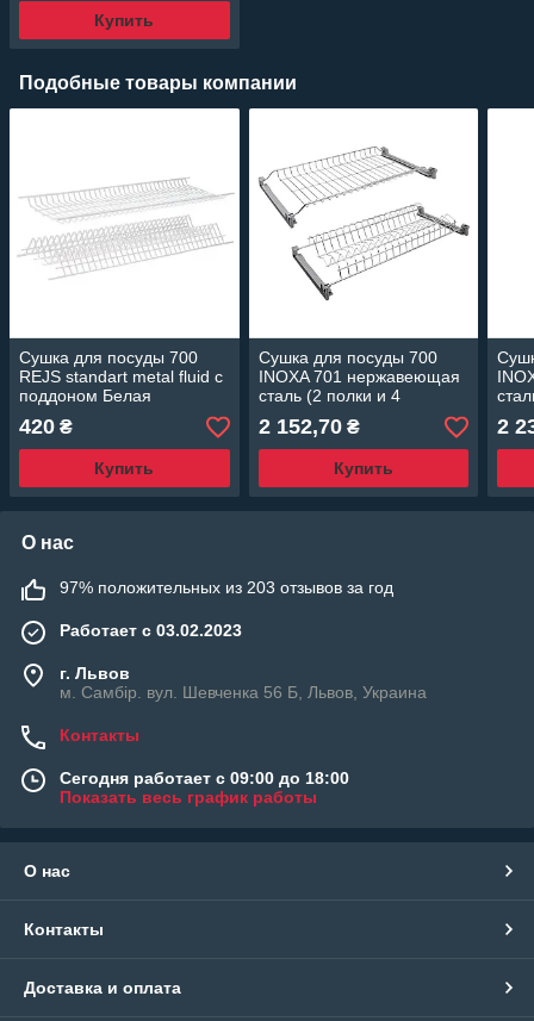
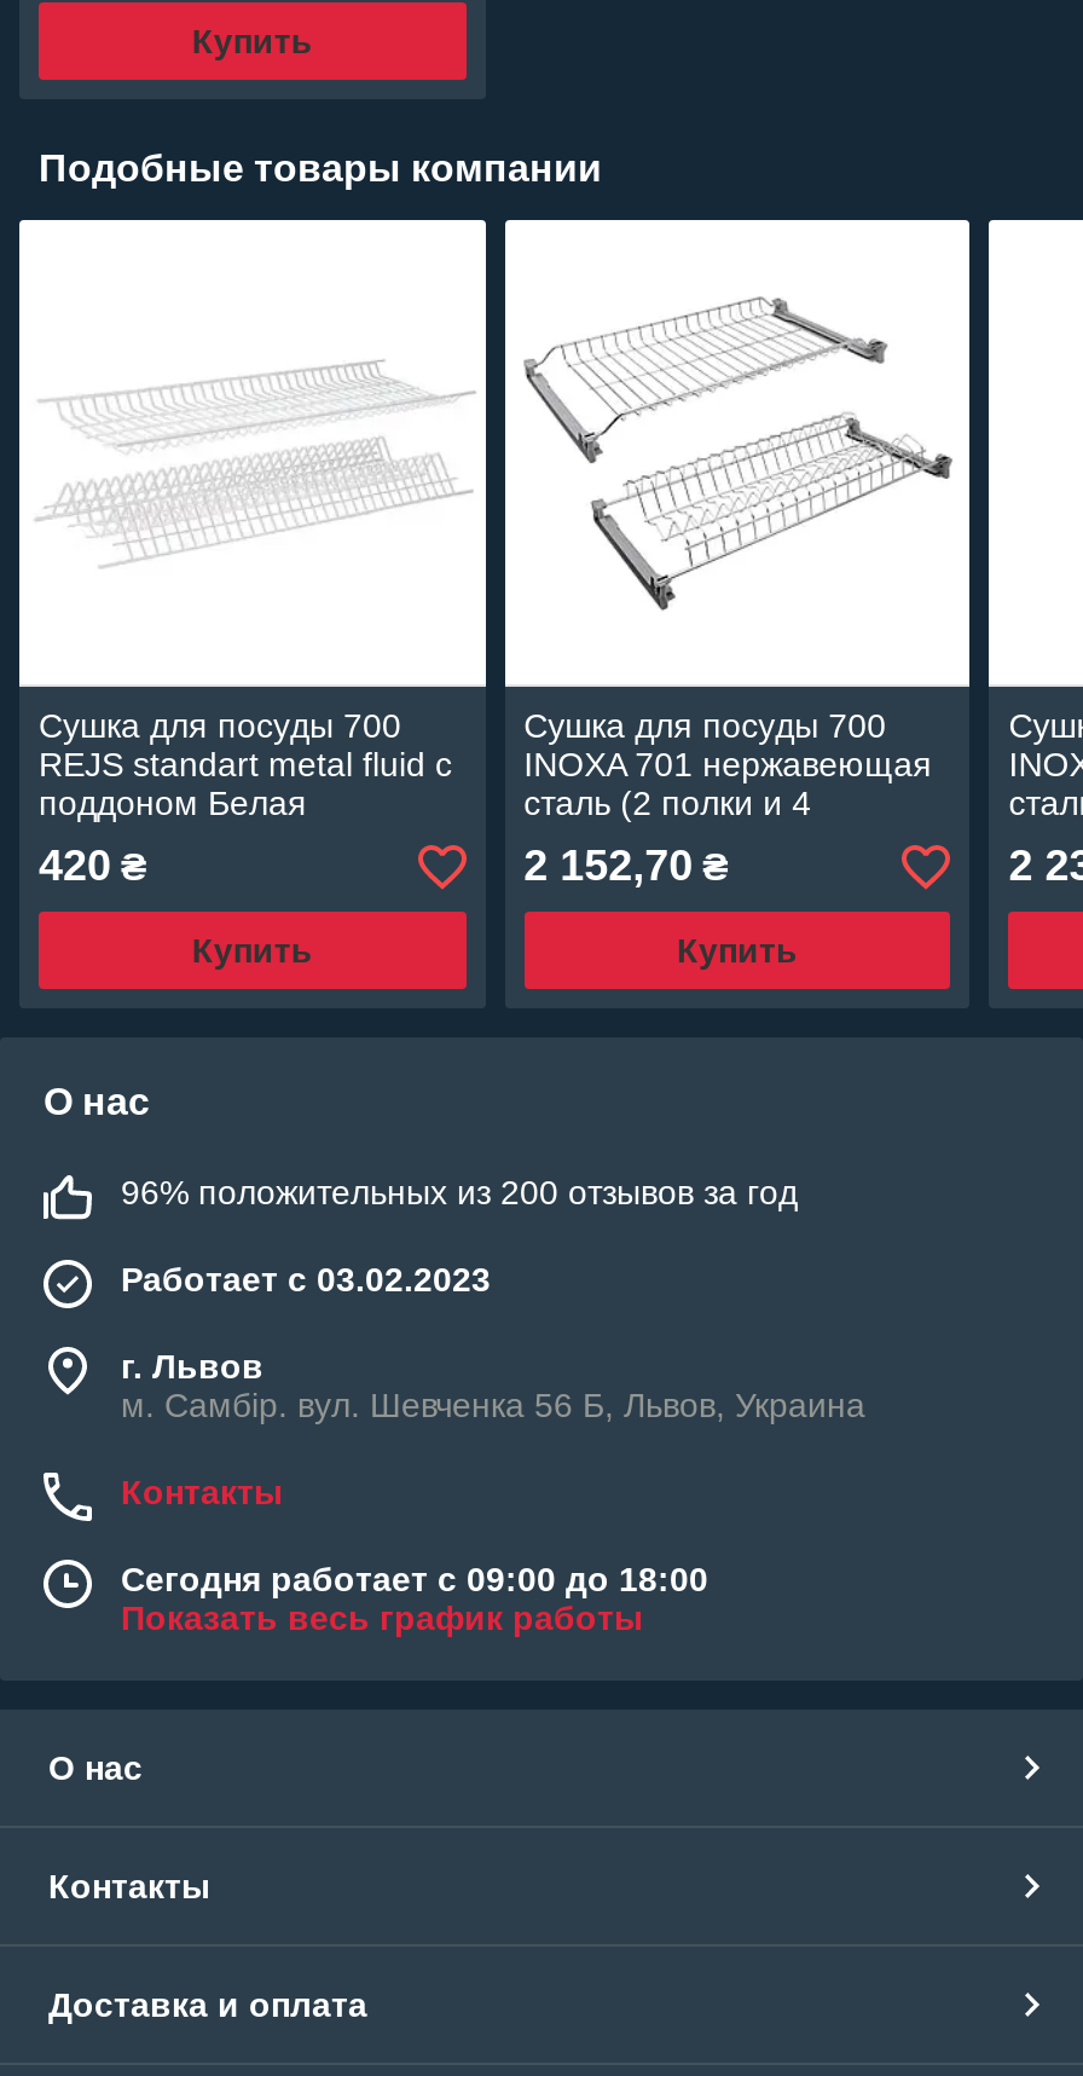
- 97% положительных из 203 отзывов за год
+ 96% положительных из 200 отзывов за год
